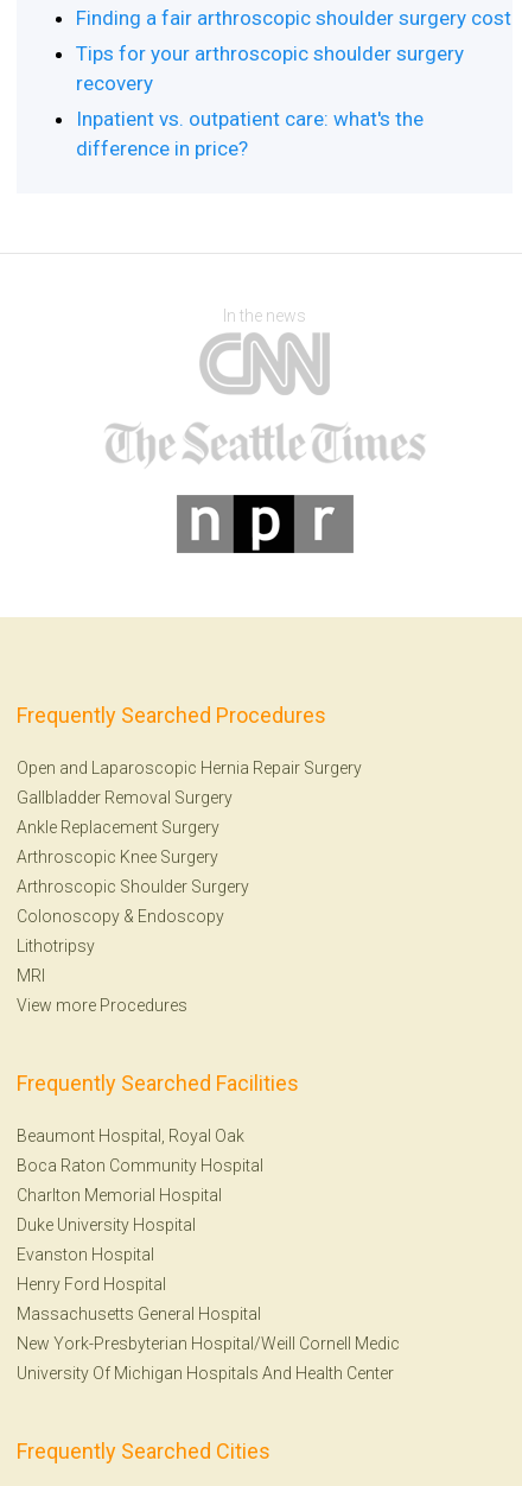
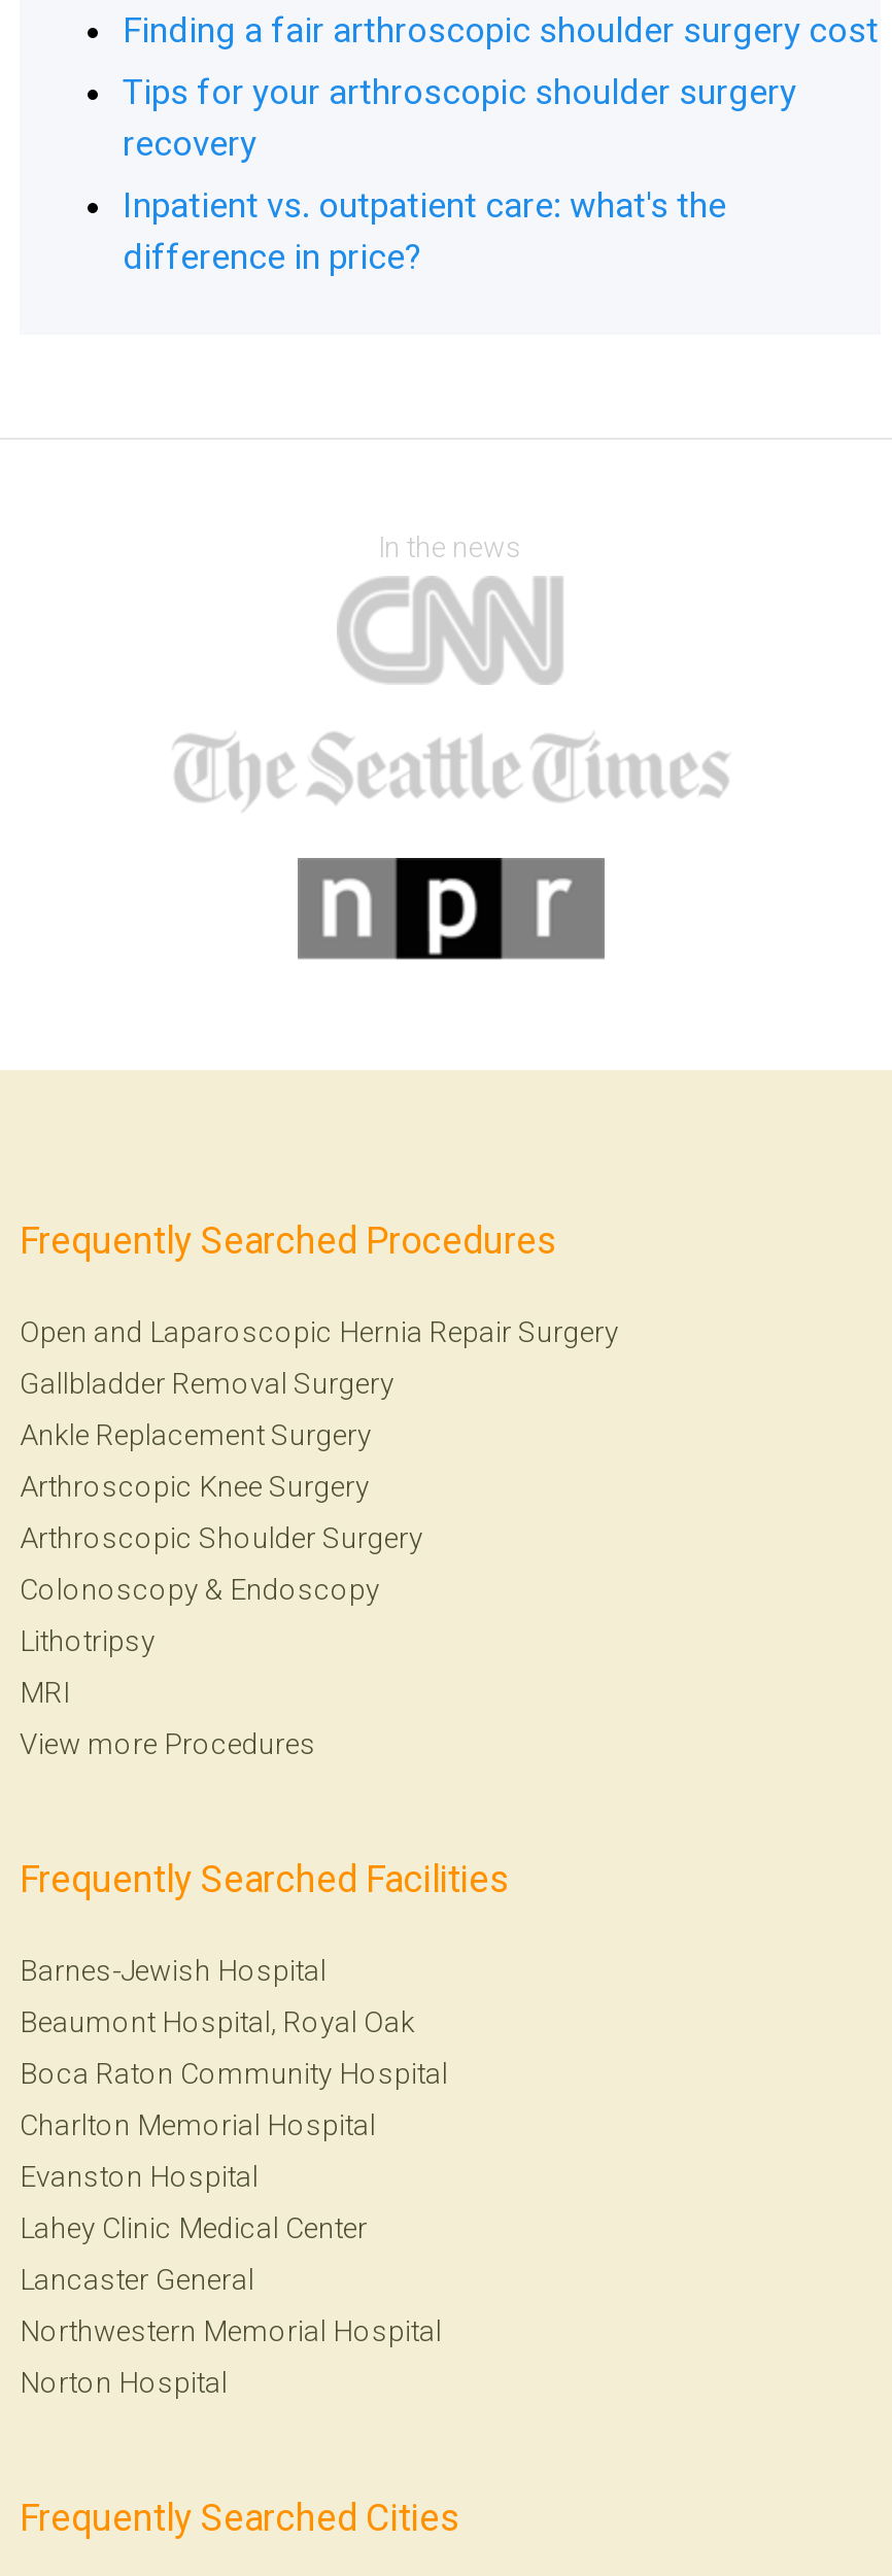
+ Barnes-Jewish Hospital

moved down: Beaumont Hospital, Royal Oak | Boca Raton Community Hospital | Charlton Memorial Hospital

- Duke University Hospital

- Henry Ford Hospital
+ Lahey Clinic Medical Center

- Massachusetts General Hospital
+ Lancaster General

- New York-Presbyterian Hospital/Weill Cornell Medic
+ Northwestern Memorial Hospital

- University Of Michigan Hospitals And Health Center
+ Norton Hospital
